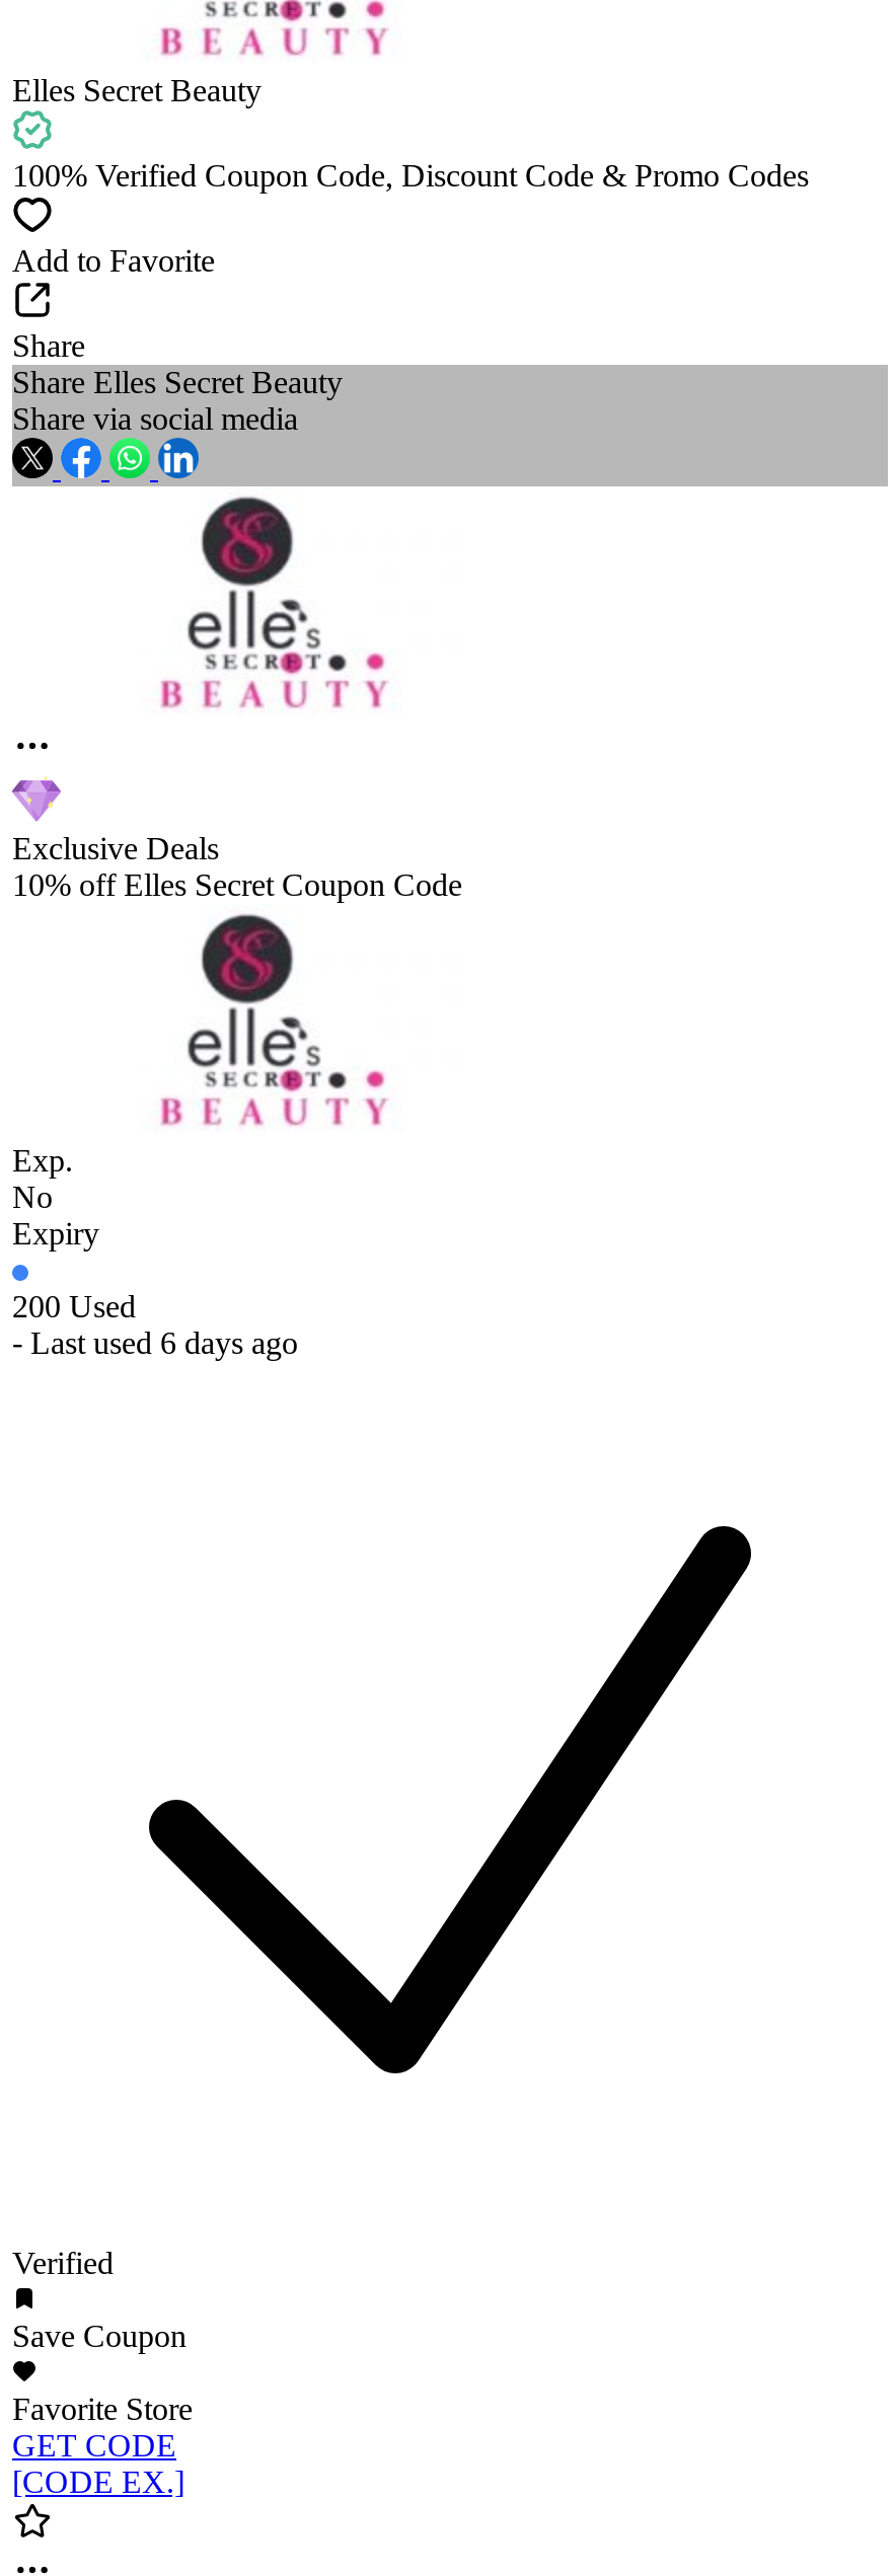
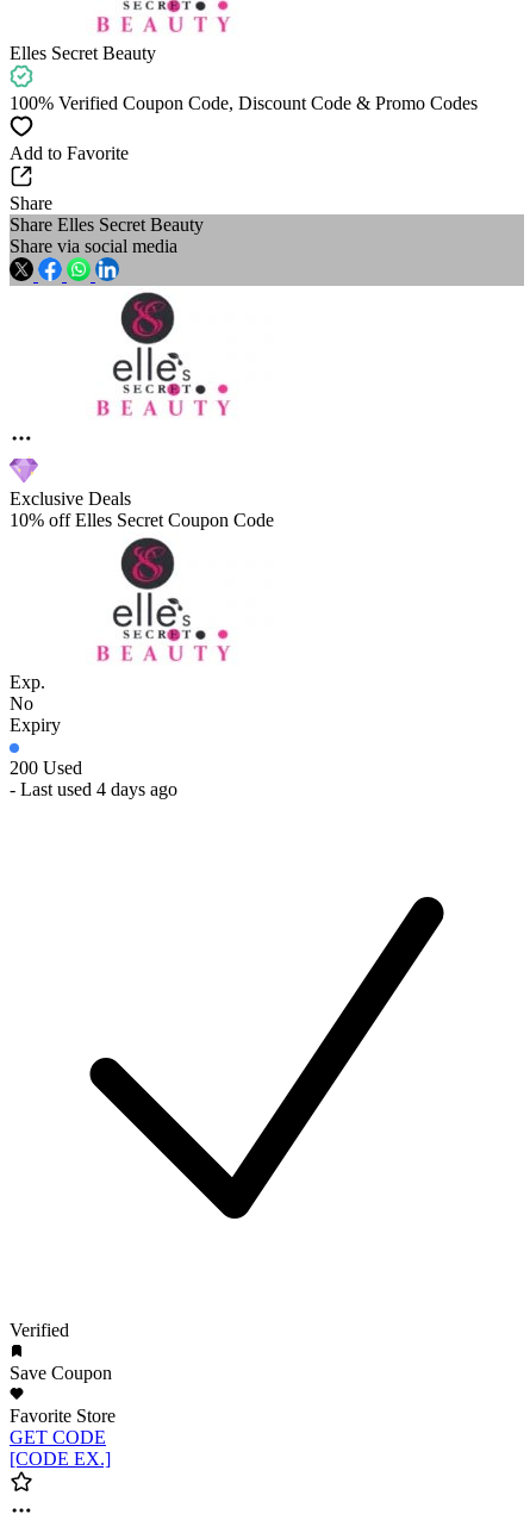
- - Last used 6 days ago
+ - Last used 4 days ago
